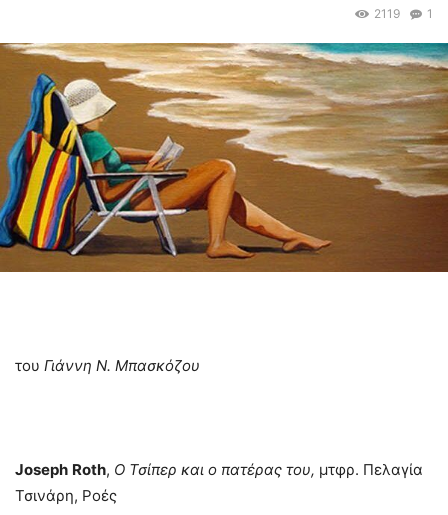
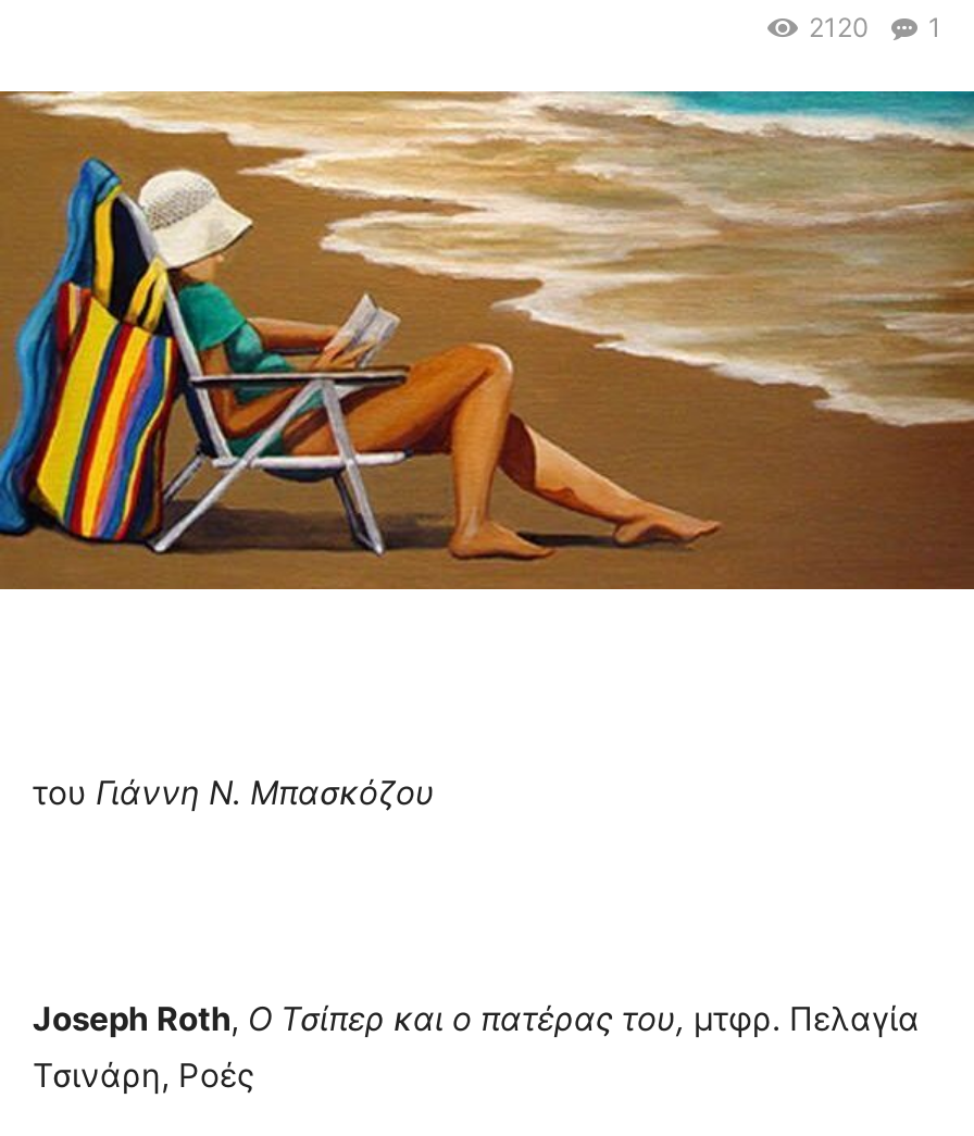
- 2119 1
+ 2120 1
